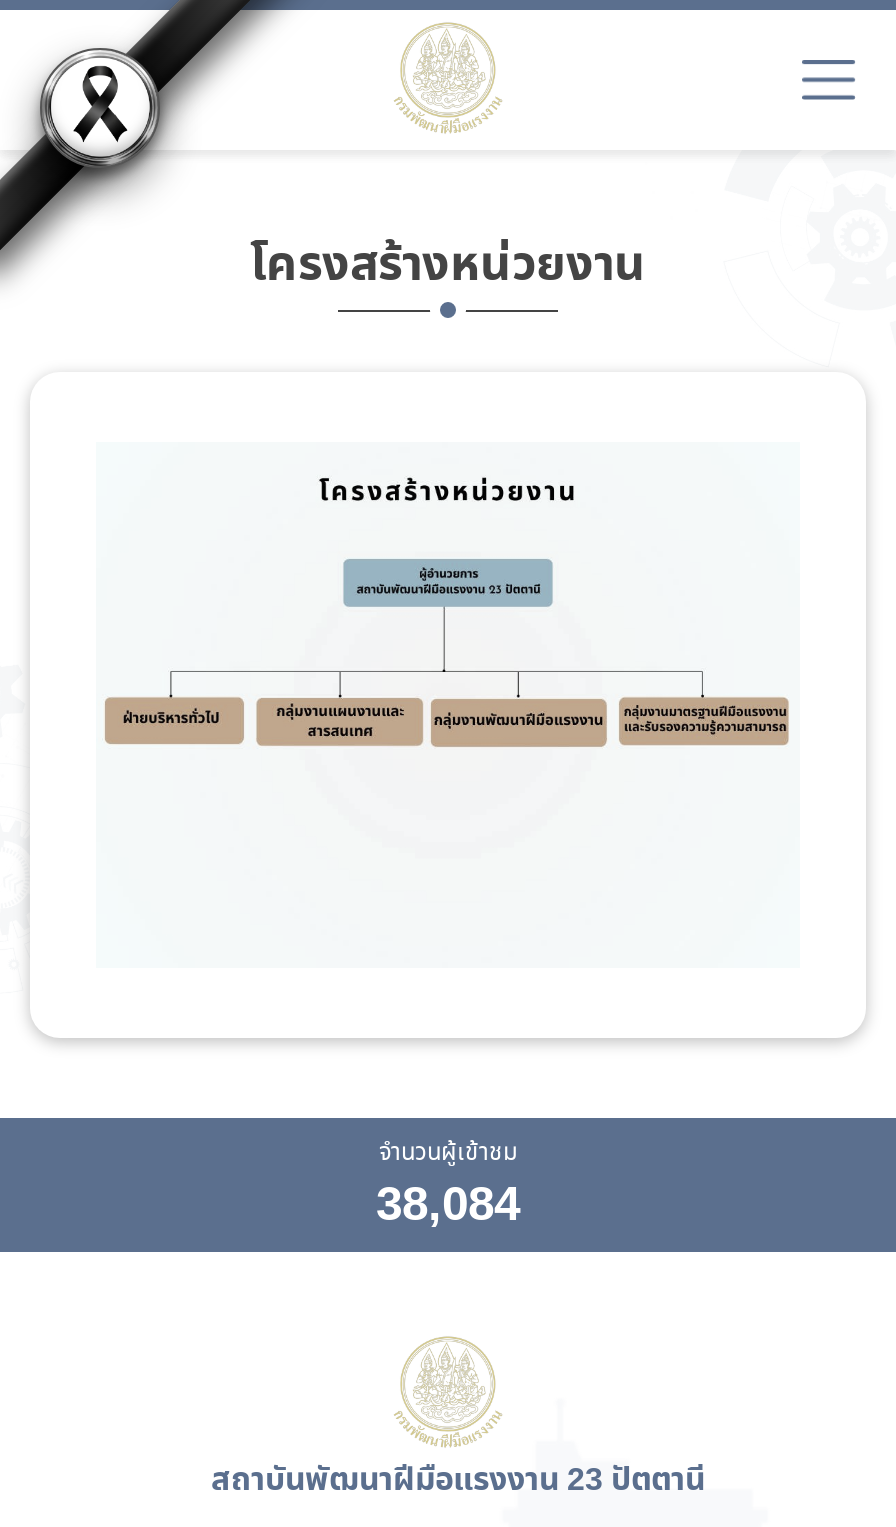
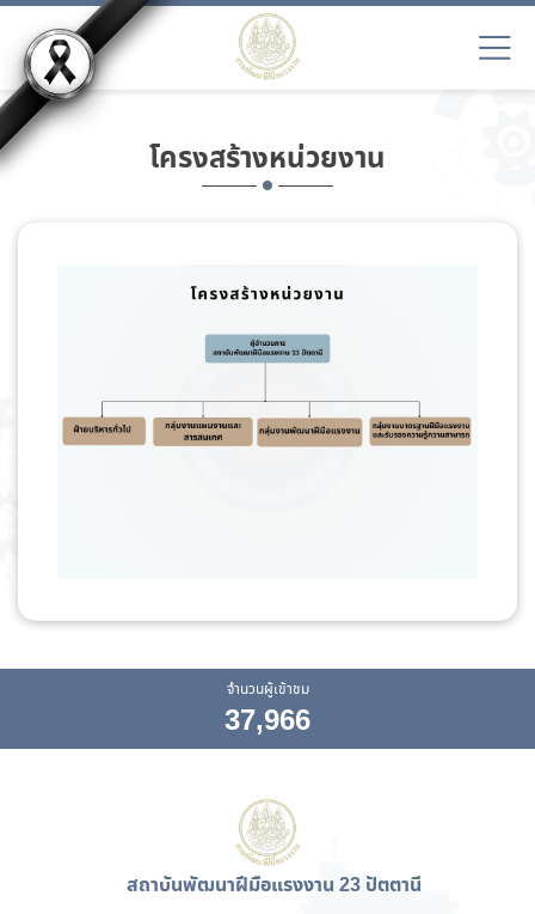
- 38,084
+ 37,966
